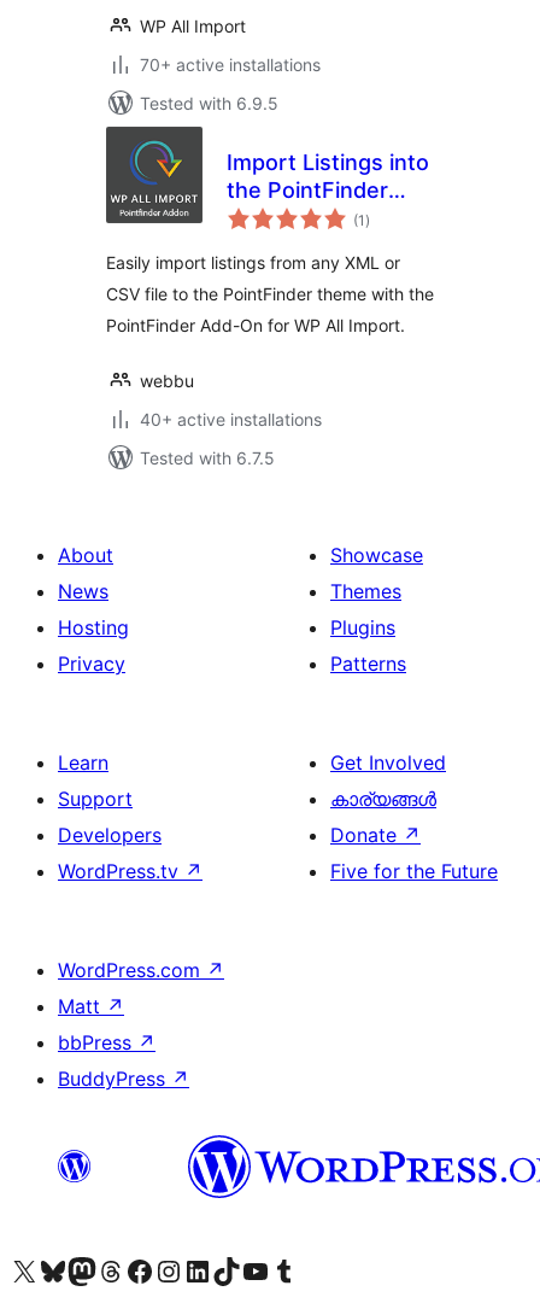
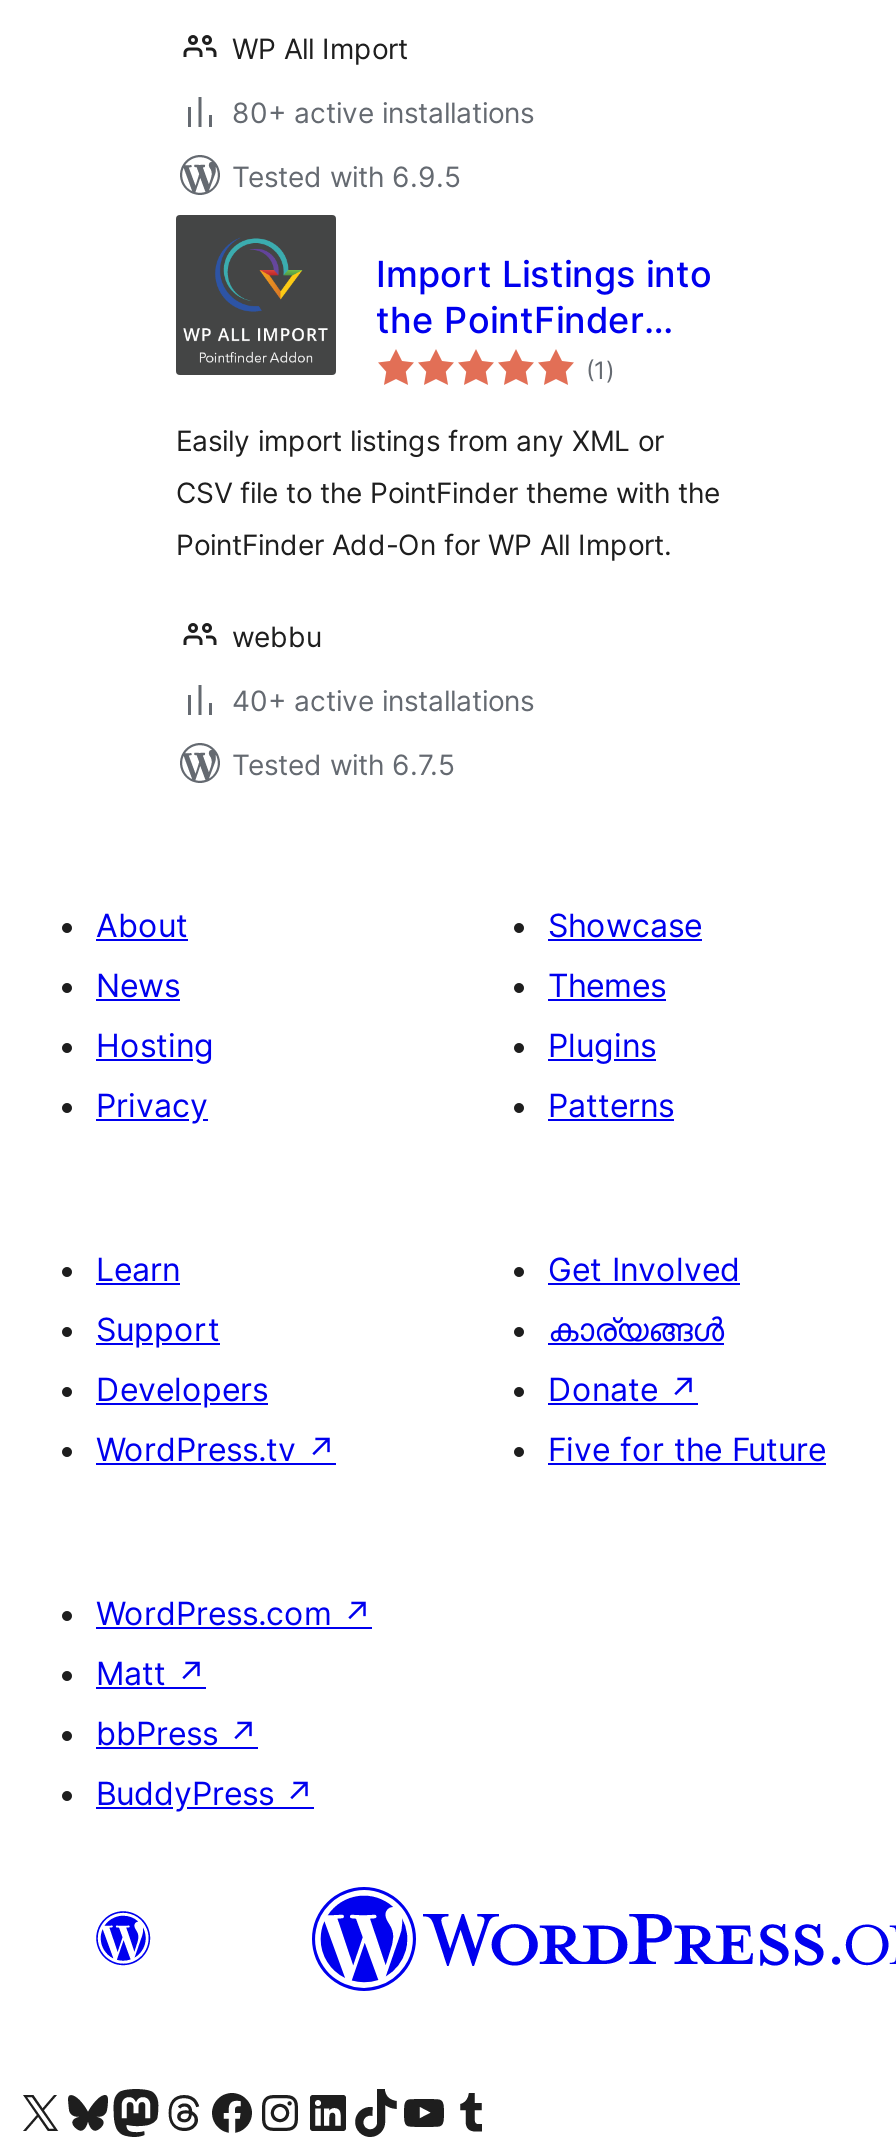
- 70+ active installations
+ 80+ active installations
